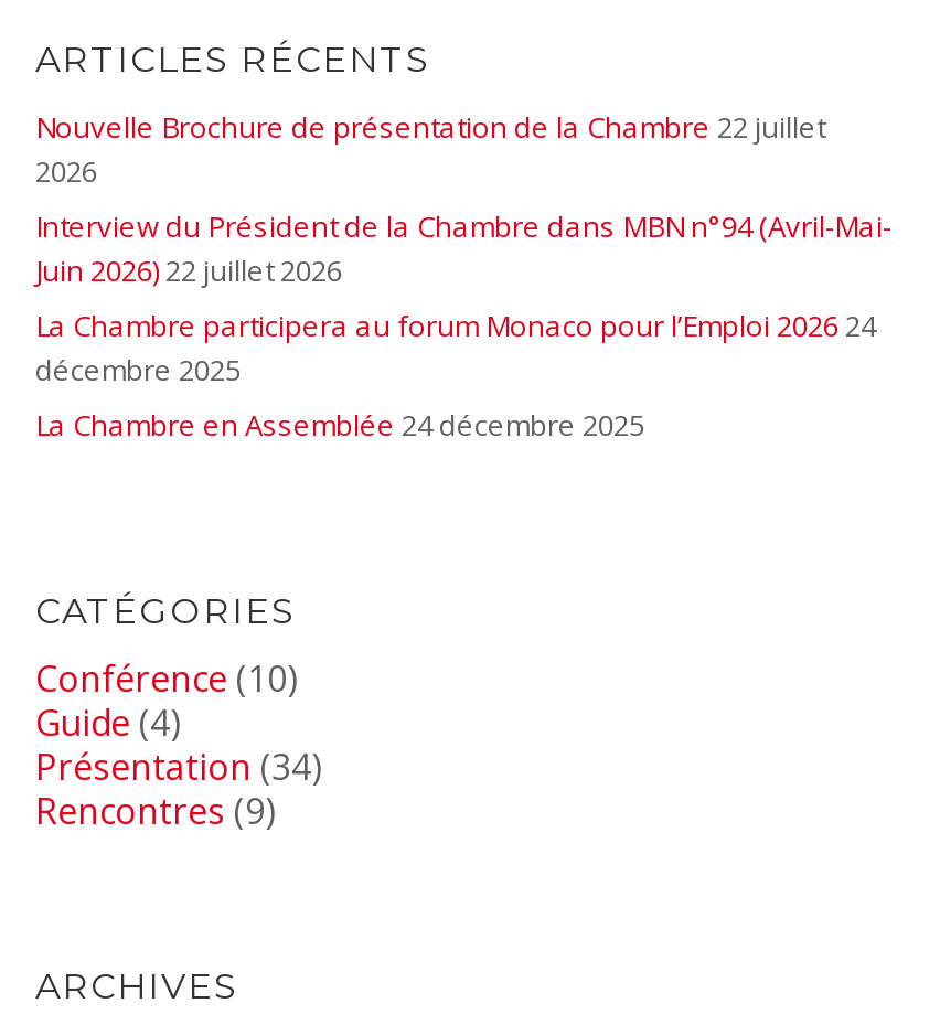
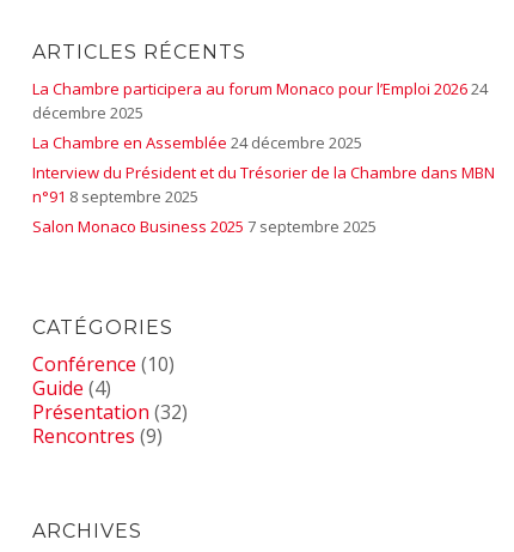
- Nouvelle Brochure de présentation de la Chambre 22 juillet
- 2026
- Interview du Président de la Chambre dans MBN n°94 (Avril-Mai-
- Juin 2026) 22 juillet 2026

moved up: La Chambre participera au forum Monaco pour l’Emploi 2026 24 | décembre 2025 | La Chambre en Assemblée 24 décembre 2025

+ Interview du Président et du Trésorier de la Chambre dans MBN
+ n°91 8 septembre 2025
+ Salon Monaco Business 2025 7 septembre 2025

- Présentation (34)
+ Présentation (32)
